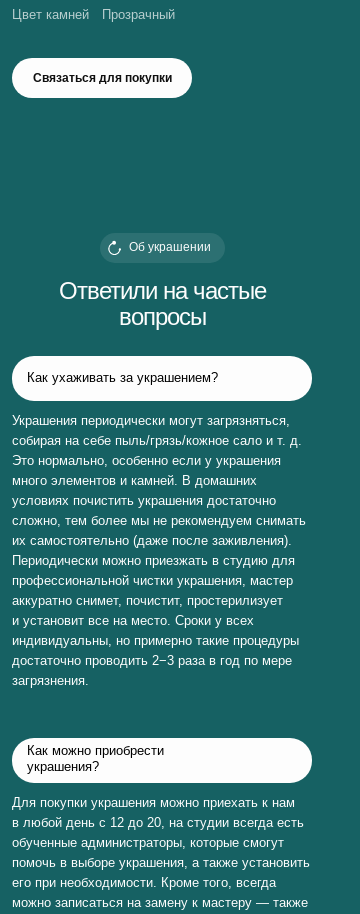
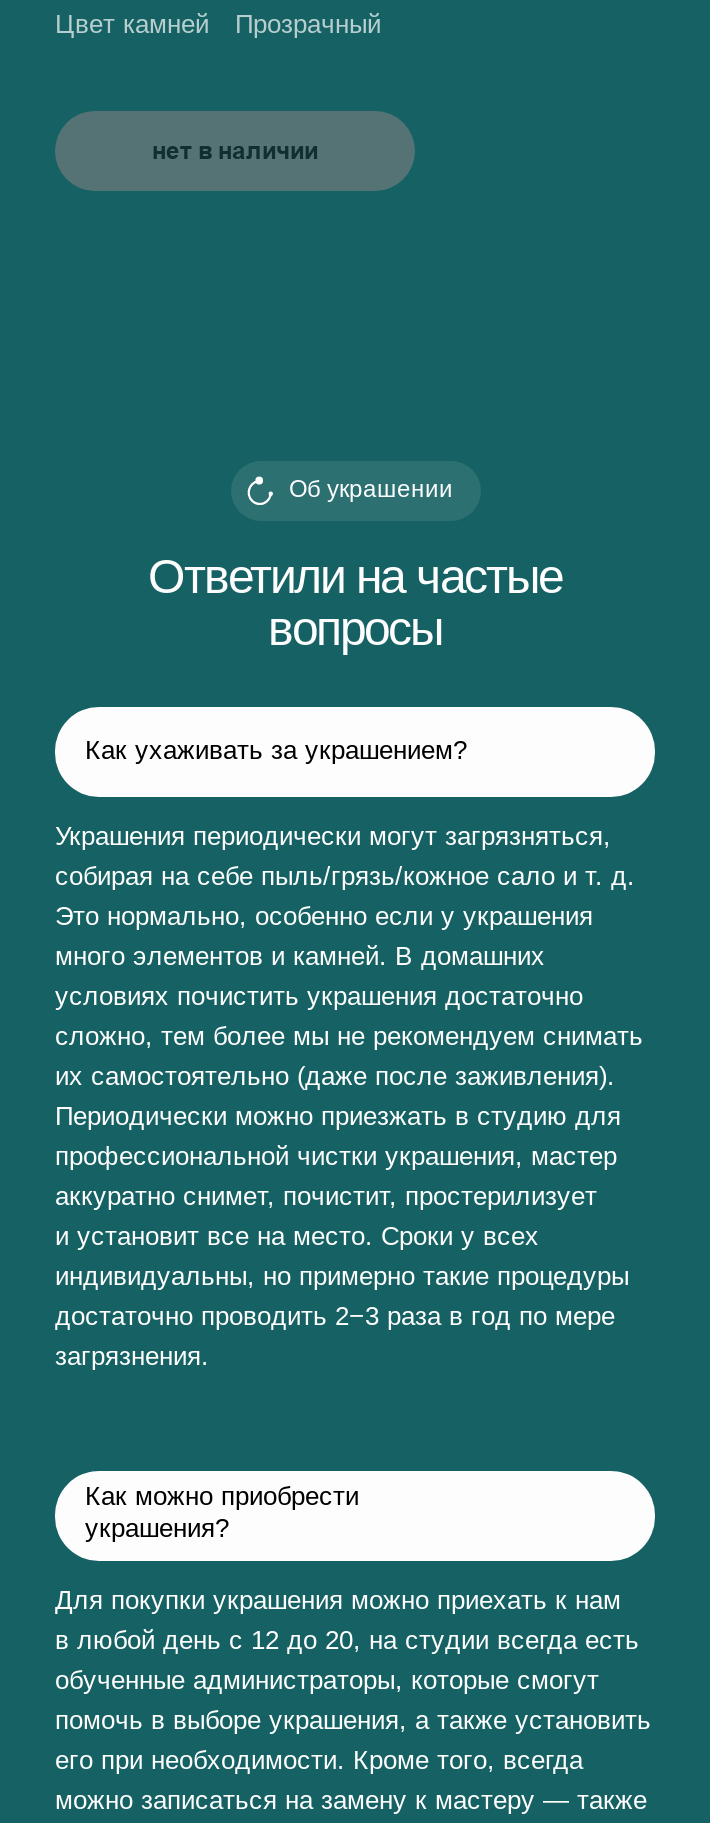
- Связаться для покупки
+ нет в наличии
